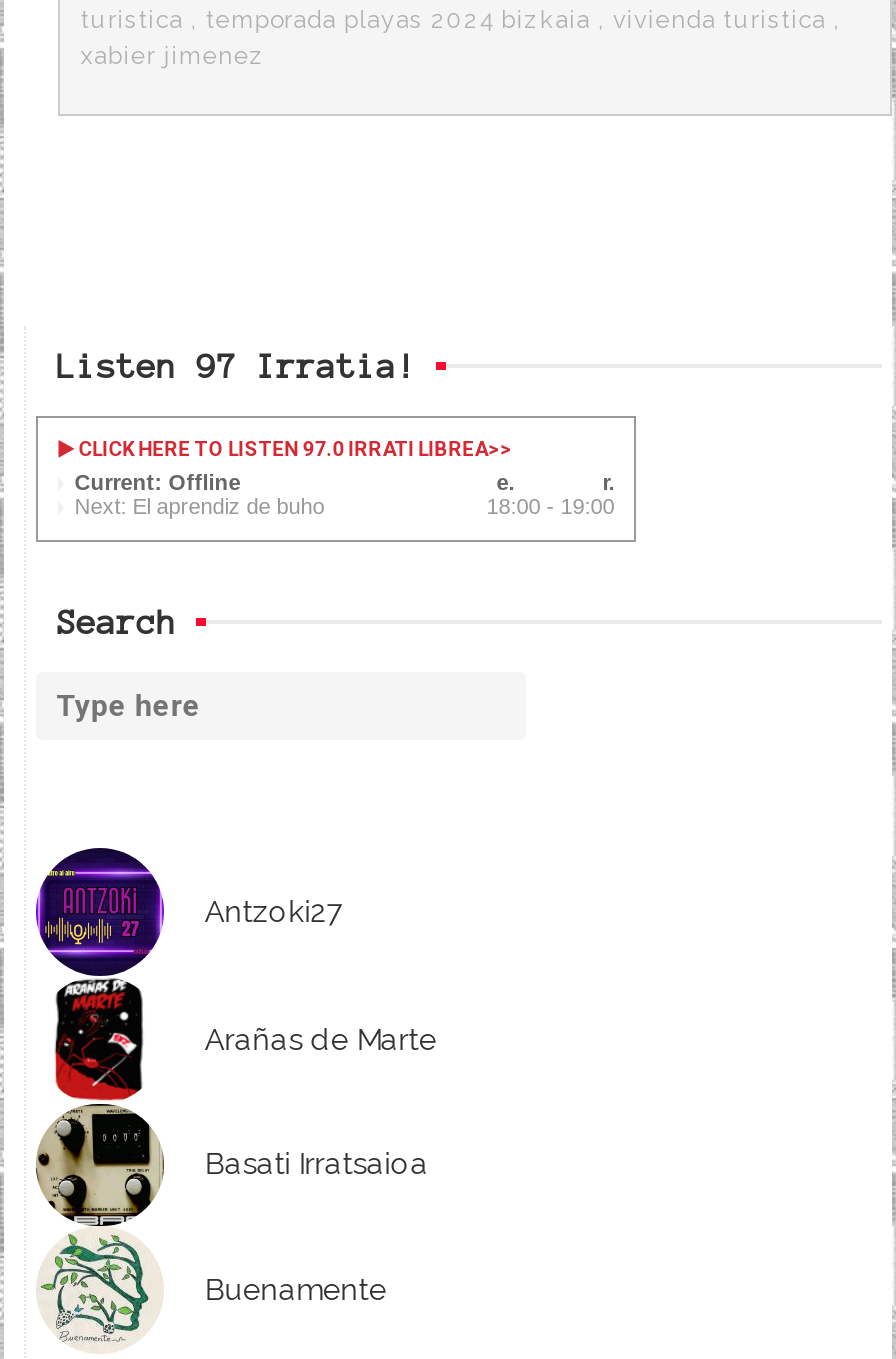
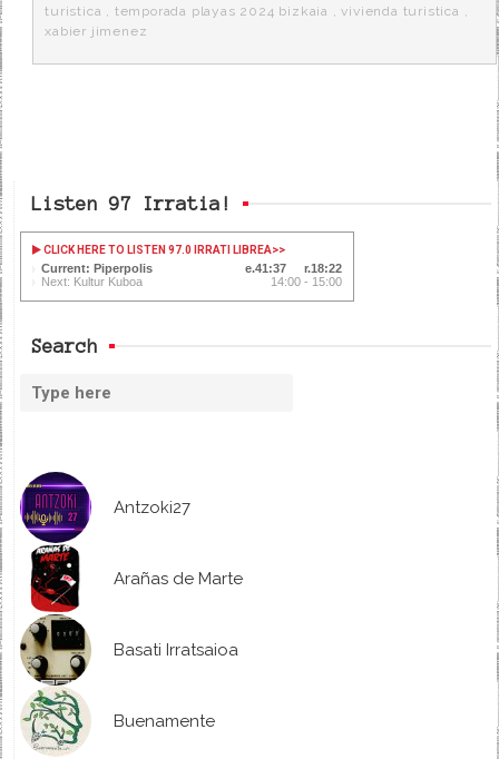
- Current: Offline
- Next: El aprendiz de buho
- 18:00 - 19:00
+ Current: Piperpolis
+ 41:37
+ 18:22
+ Next: Kultur Kuboa
+ 14:00 - 15:00
